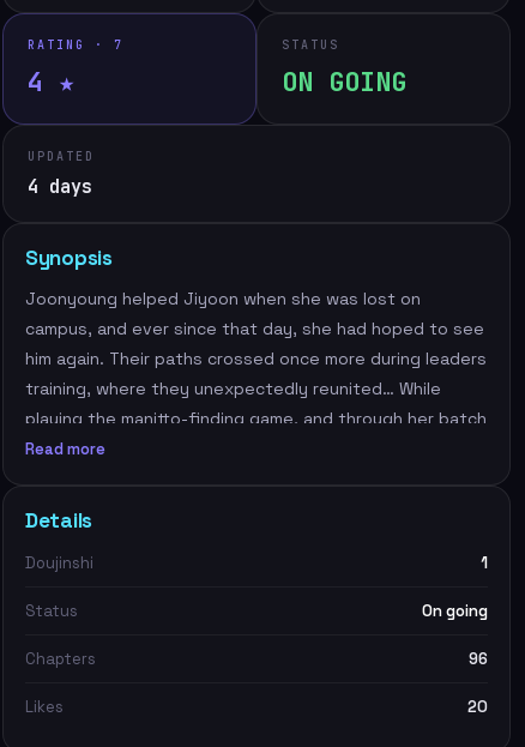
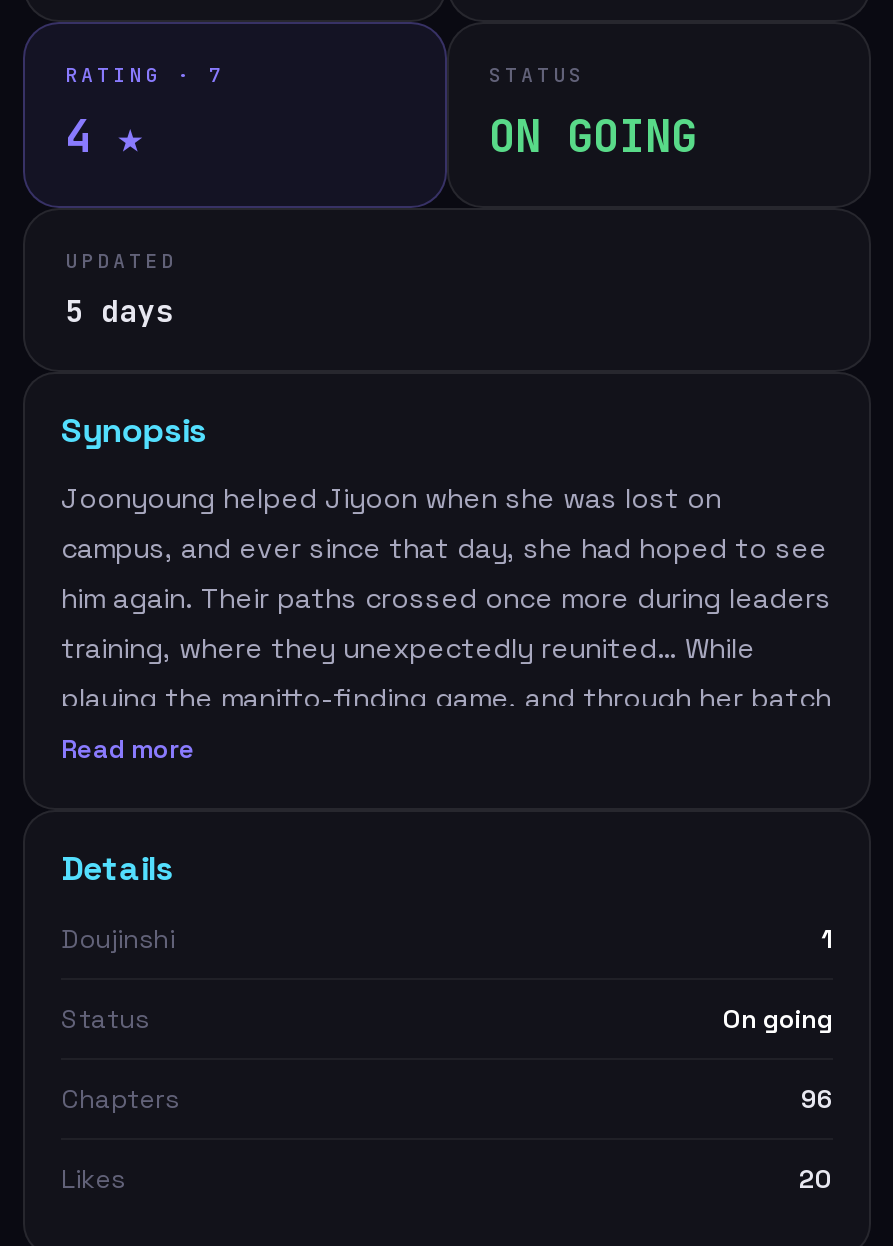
- 4 days
+ 5 days
